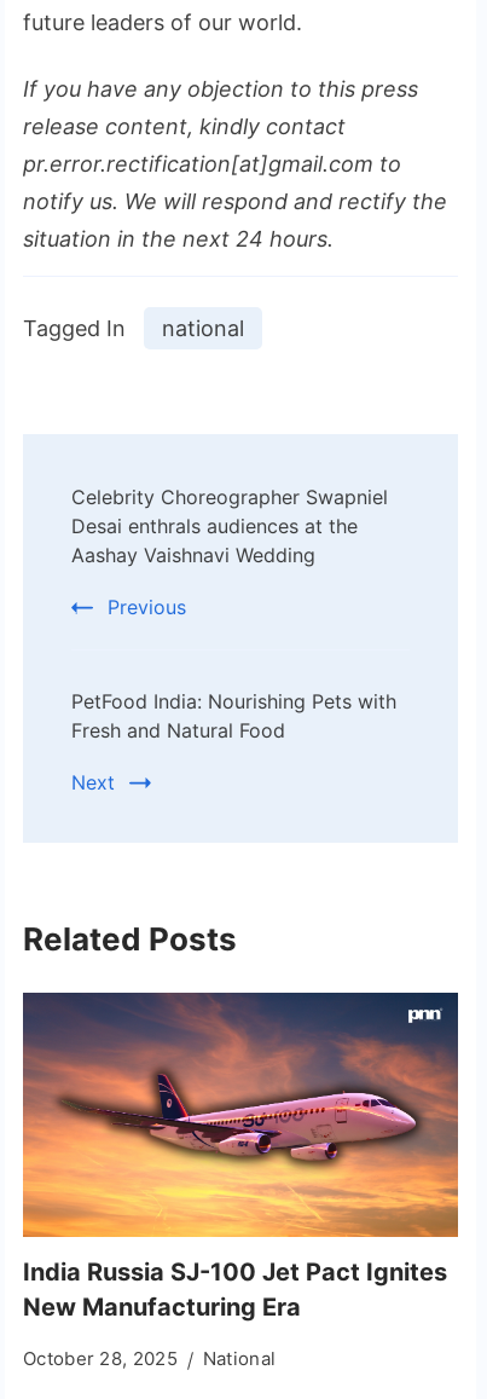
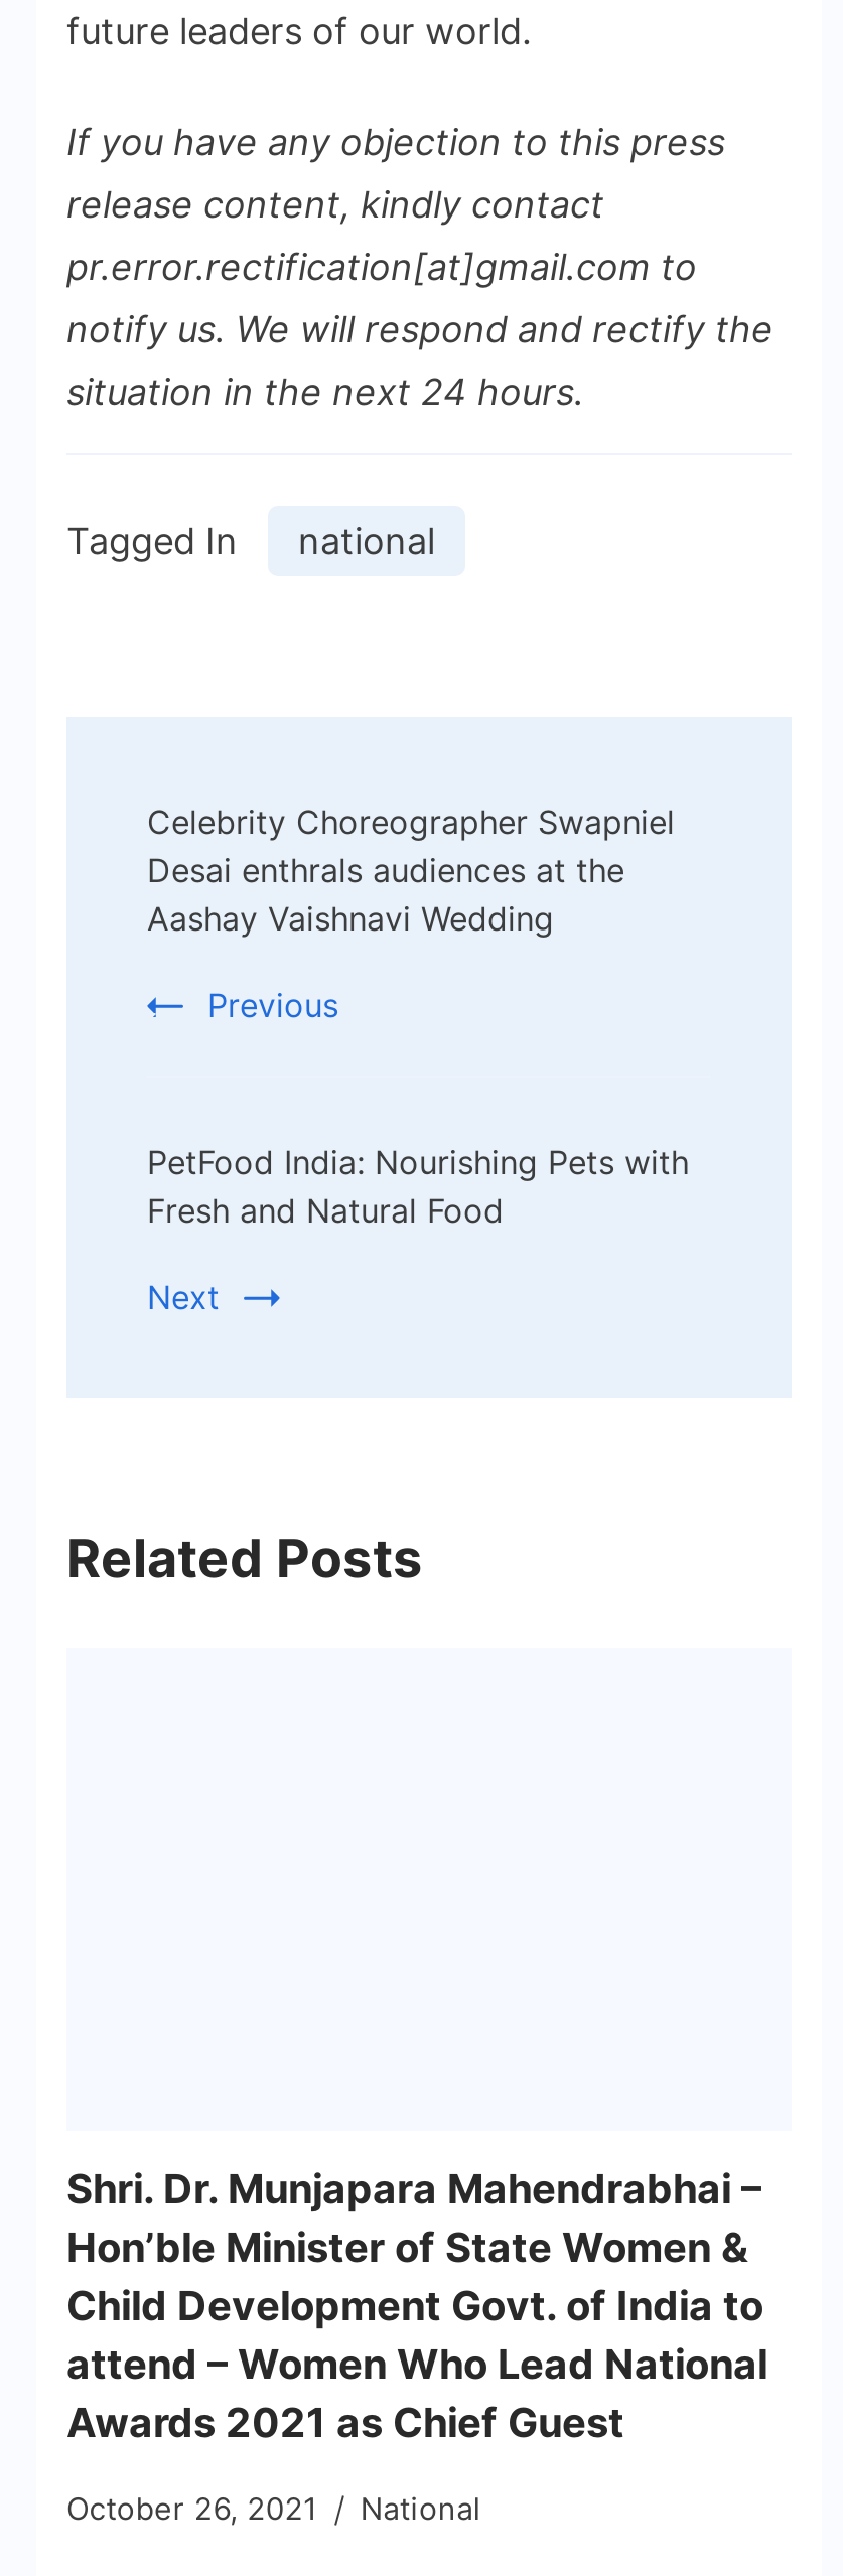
- [image]

- India Russia SJ-100 Jet Pact Ignites
- New Manufacturing Era
+ Shri. Dr. Munjapara Mahendrabhai –
+ Hon’ble Minister of State Women &
+ Child Development Govt. of India to
+ attend – Women Who Lead National
+ Awards 2021 as Chief Guest

- October 28, 2025 National
+ October 26, 2021 National
